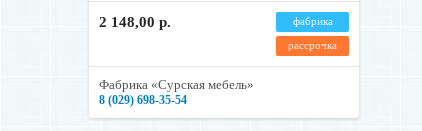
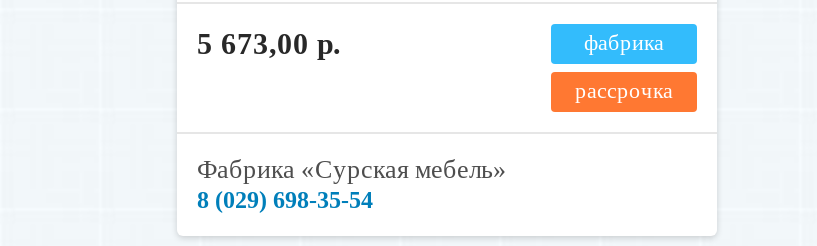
- 2 148,00 р.
+ 5 673,00 р.
